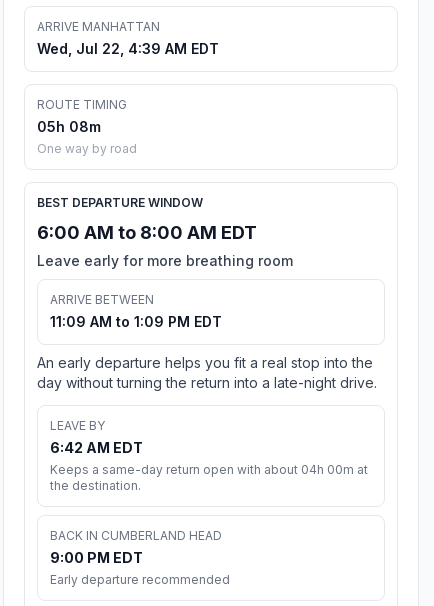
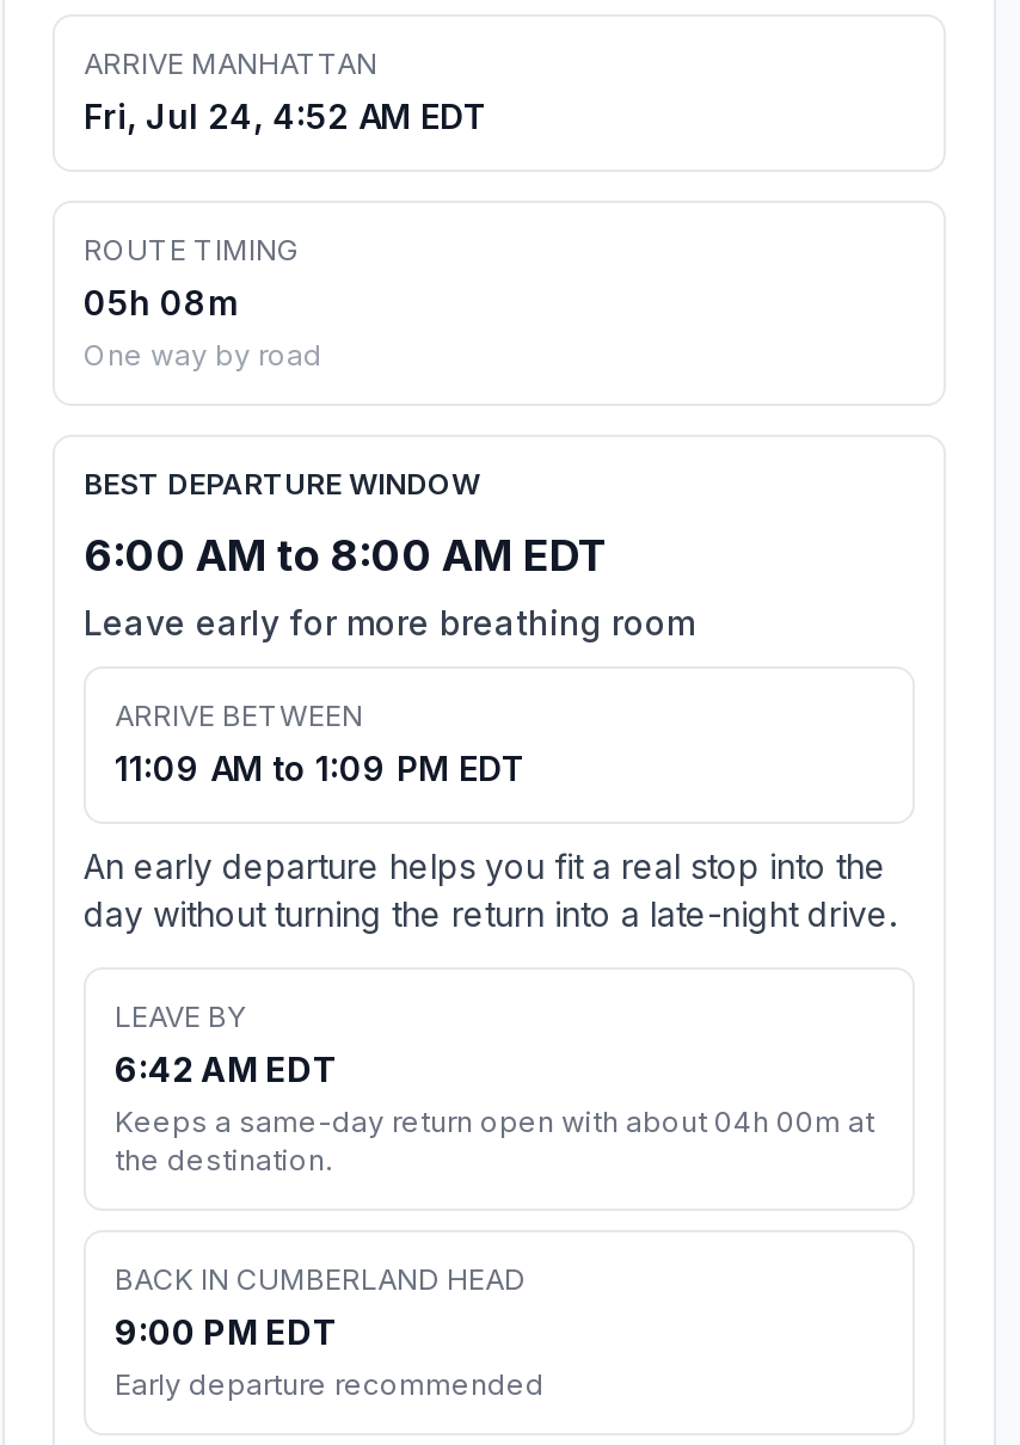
- Wed, Jul 22, 4:39 AM EDT
+ Fri, Jul 24, 4:52 AM EDT
